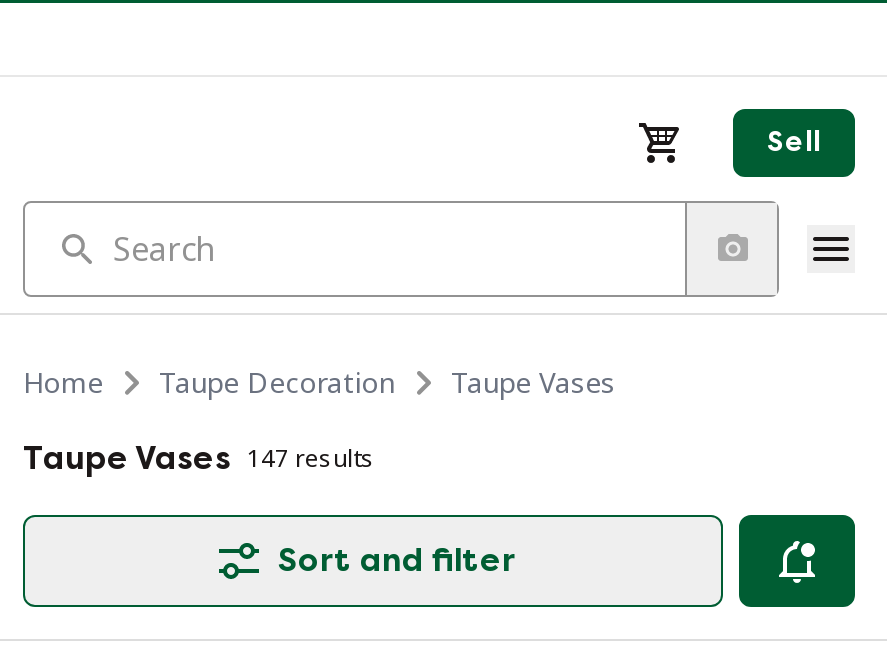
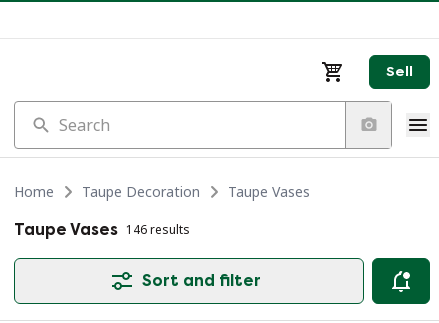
- Taupe Vases 147 results
+ Taupe Vases 146 results
